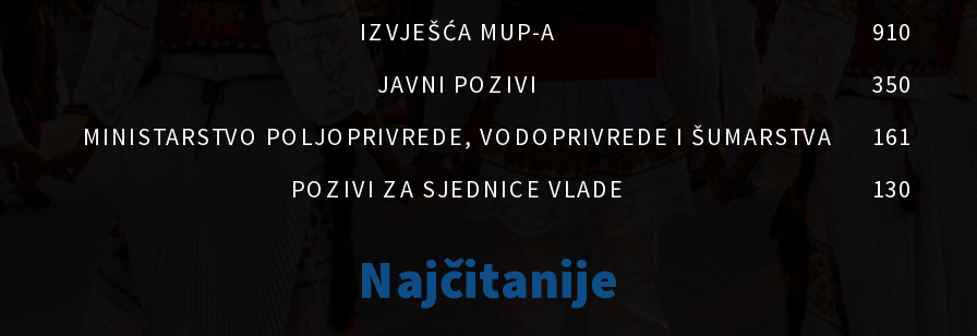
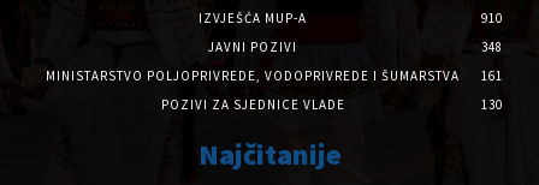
- 350
+ 348
